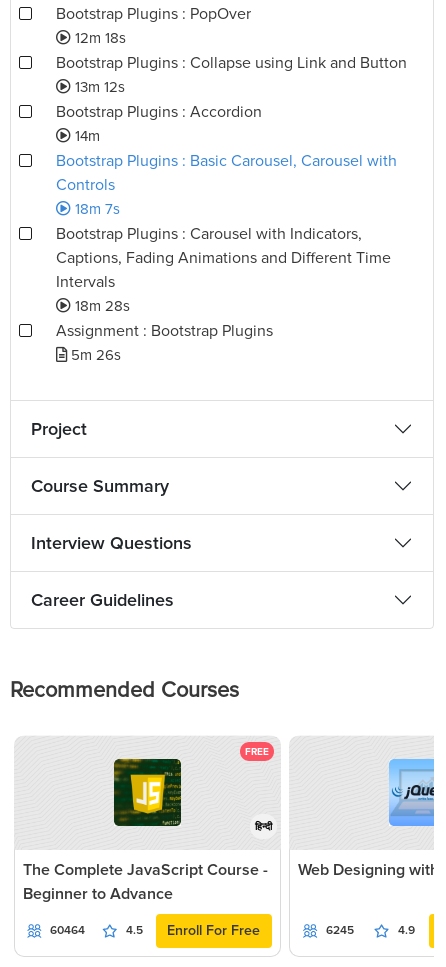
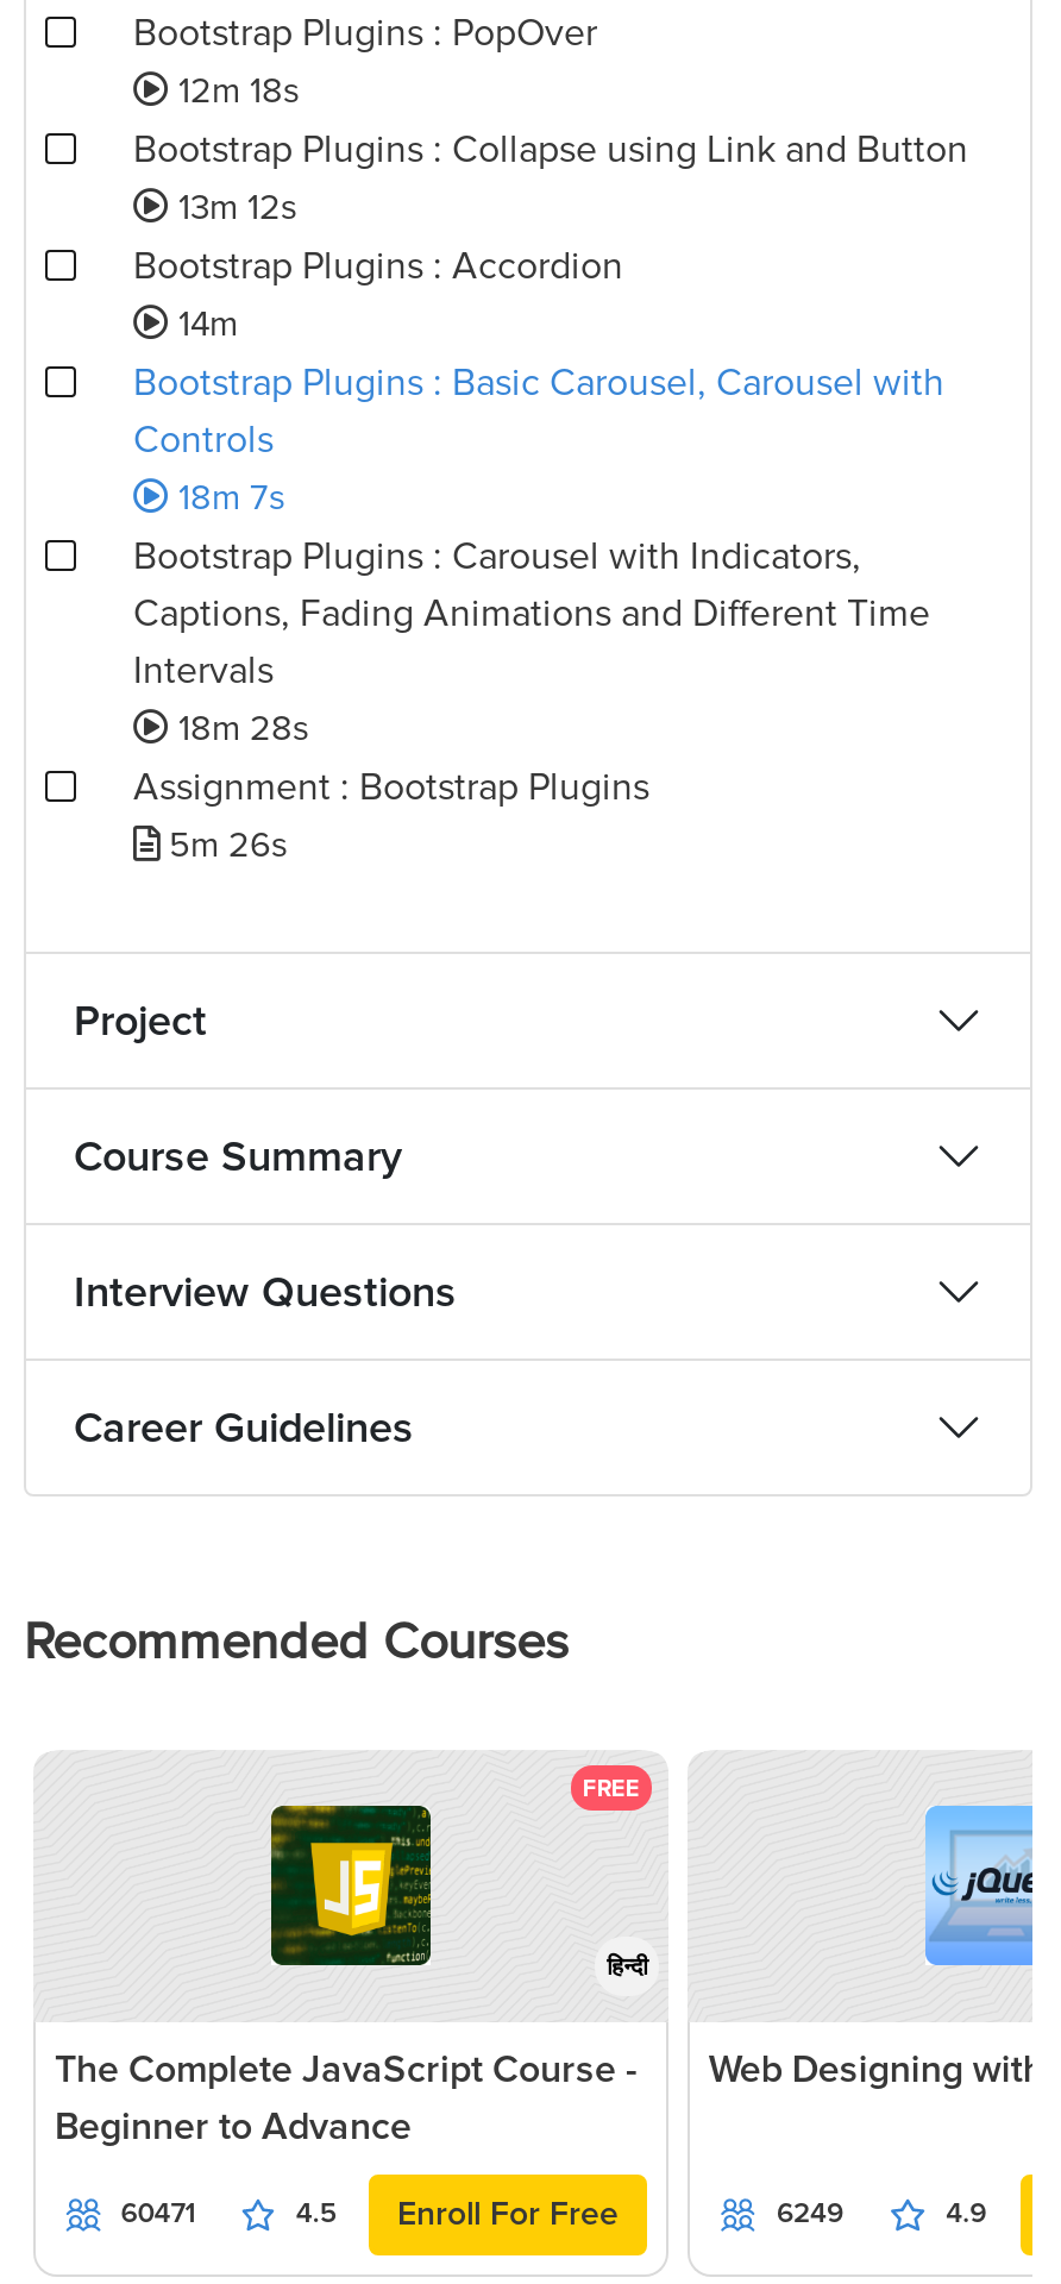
- 60464
+ 60471

- 6245
+ 6249
